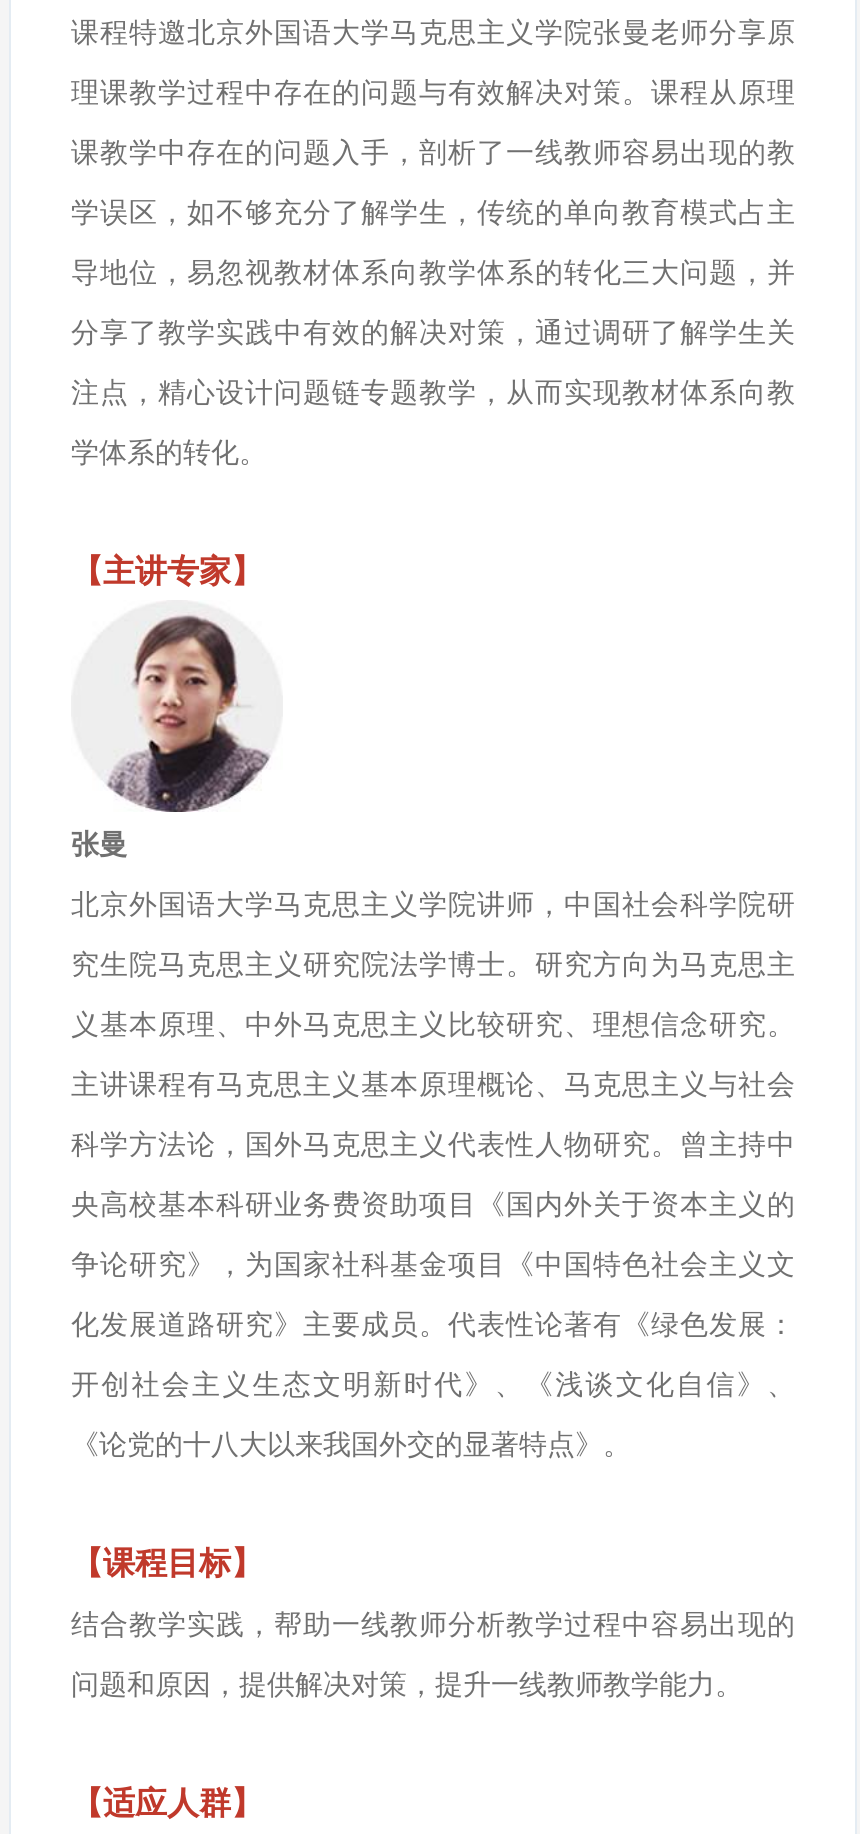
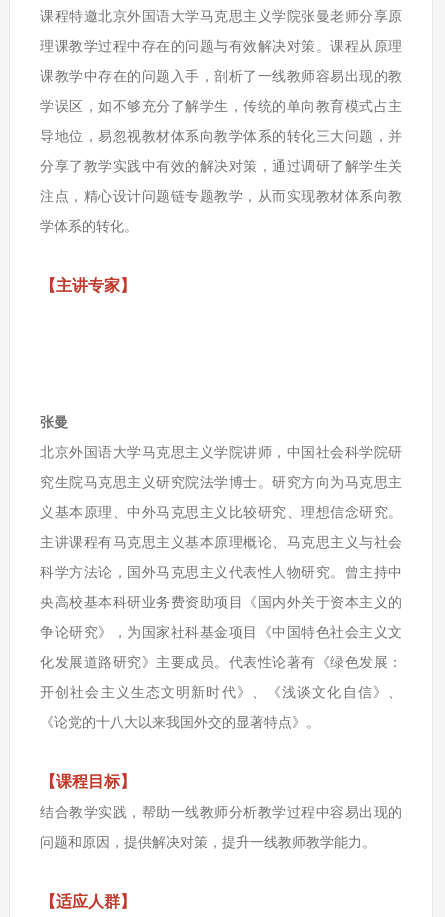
- [image]
